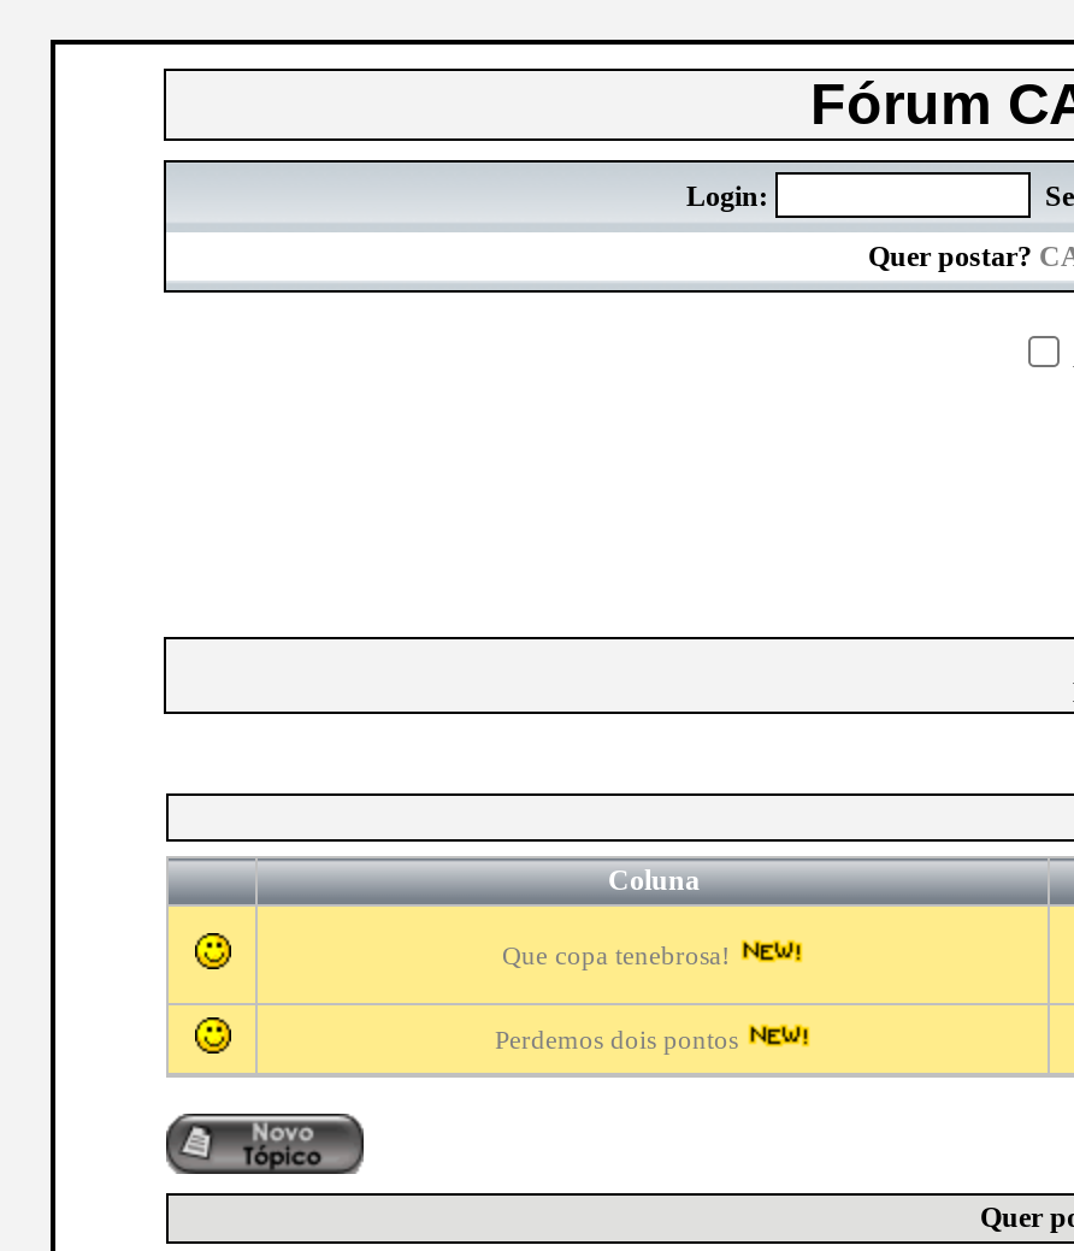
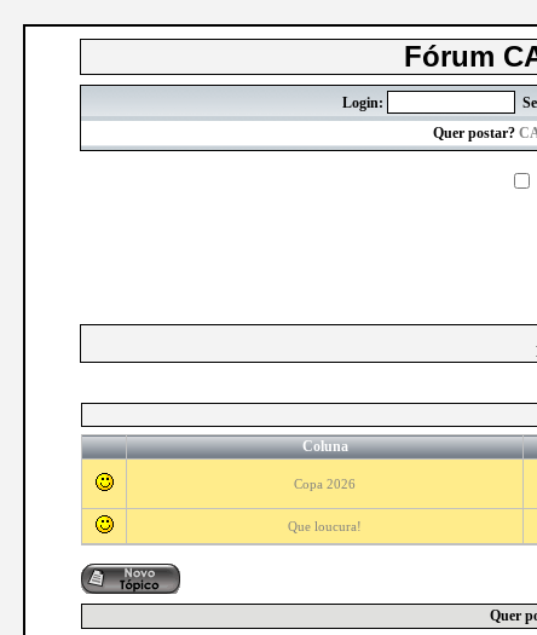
- Que copa tenebrosa!
+ Copa 2026

- Perdemos dois pontos
+ Que loucura!
